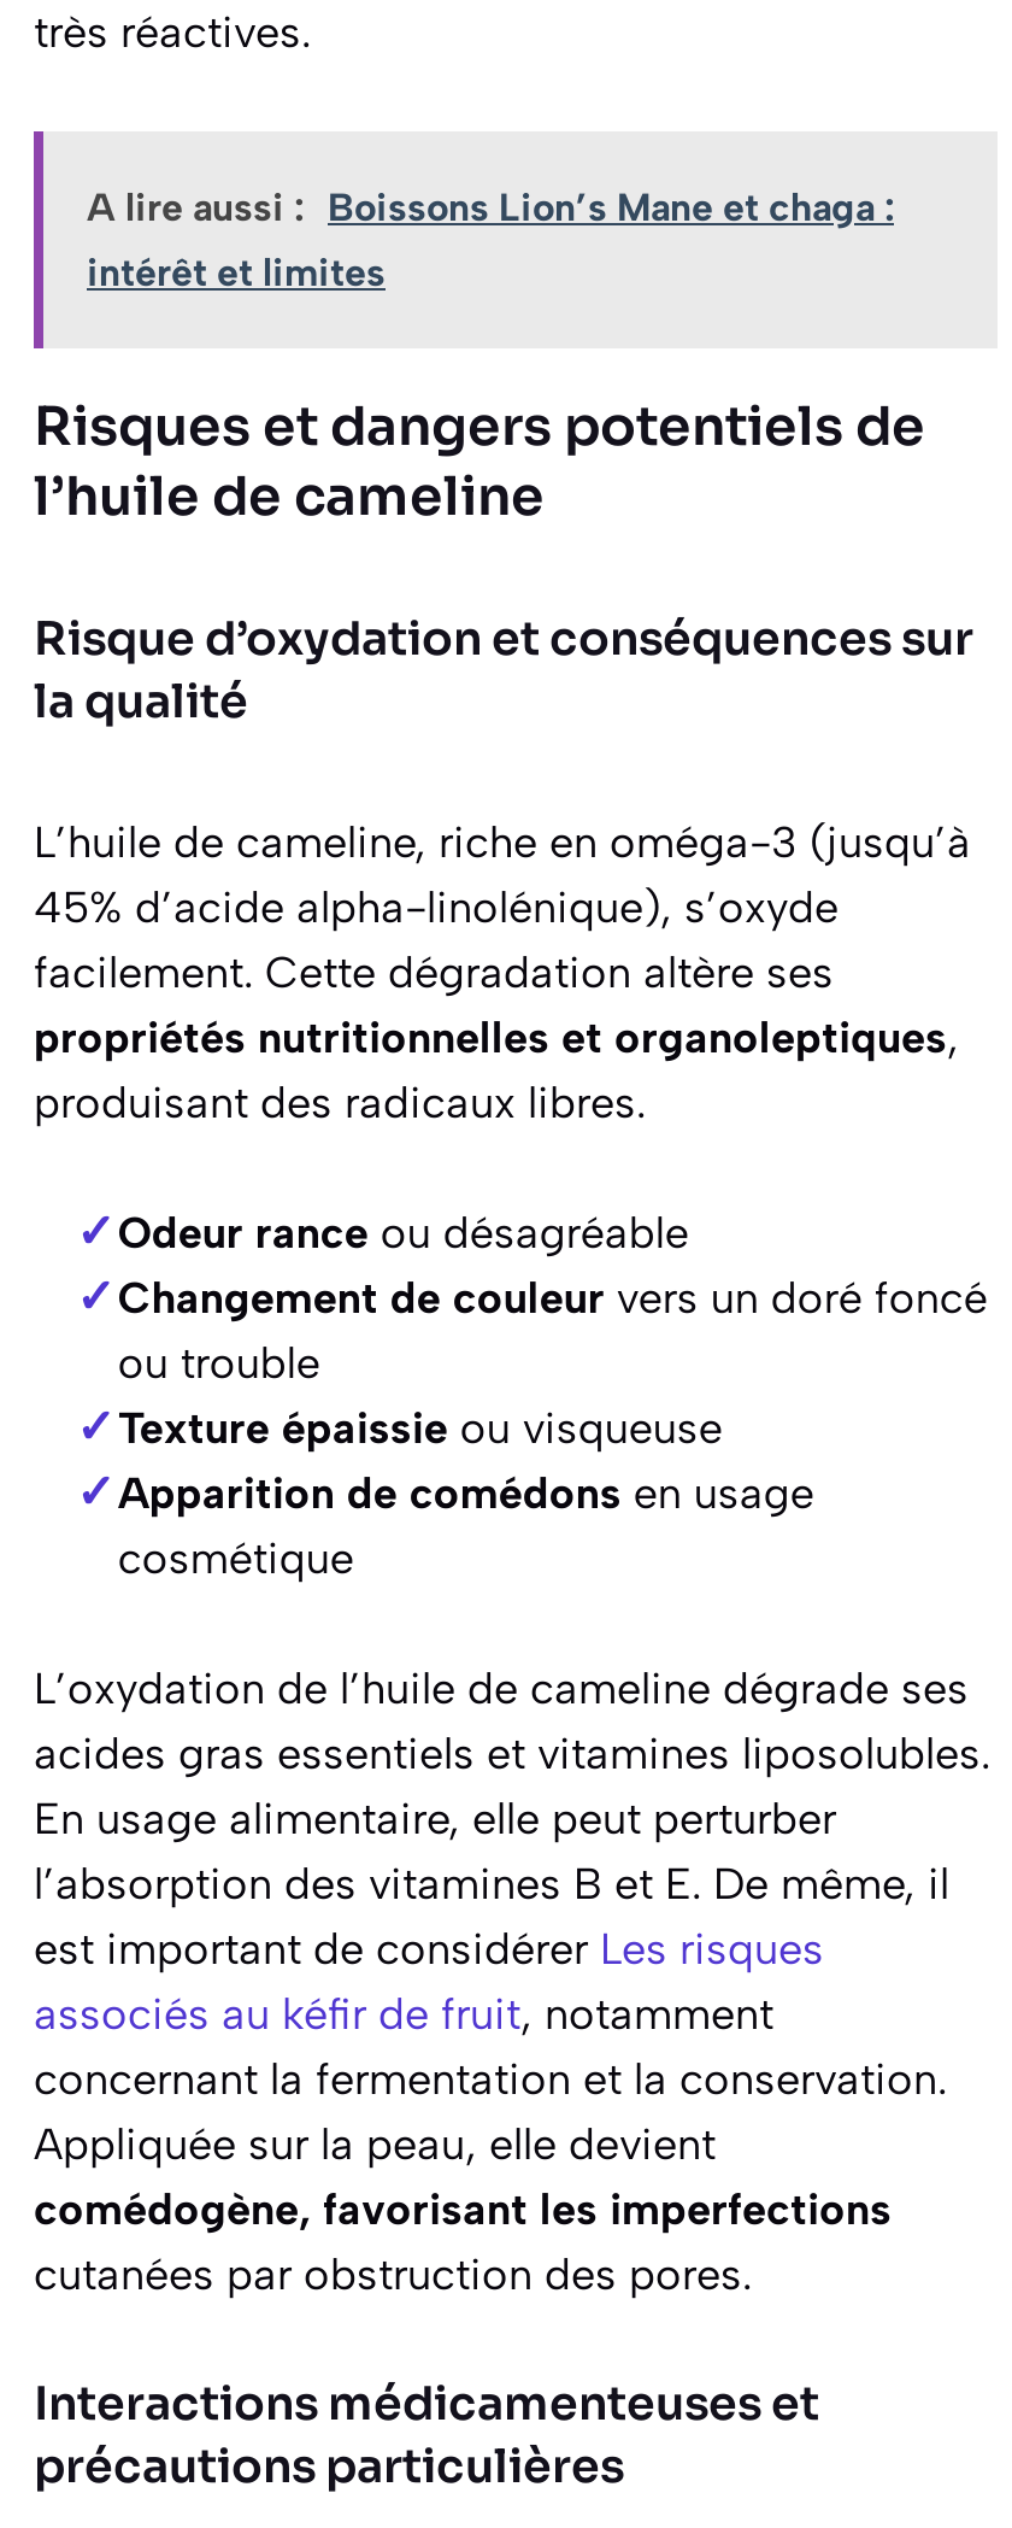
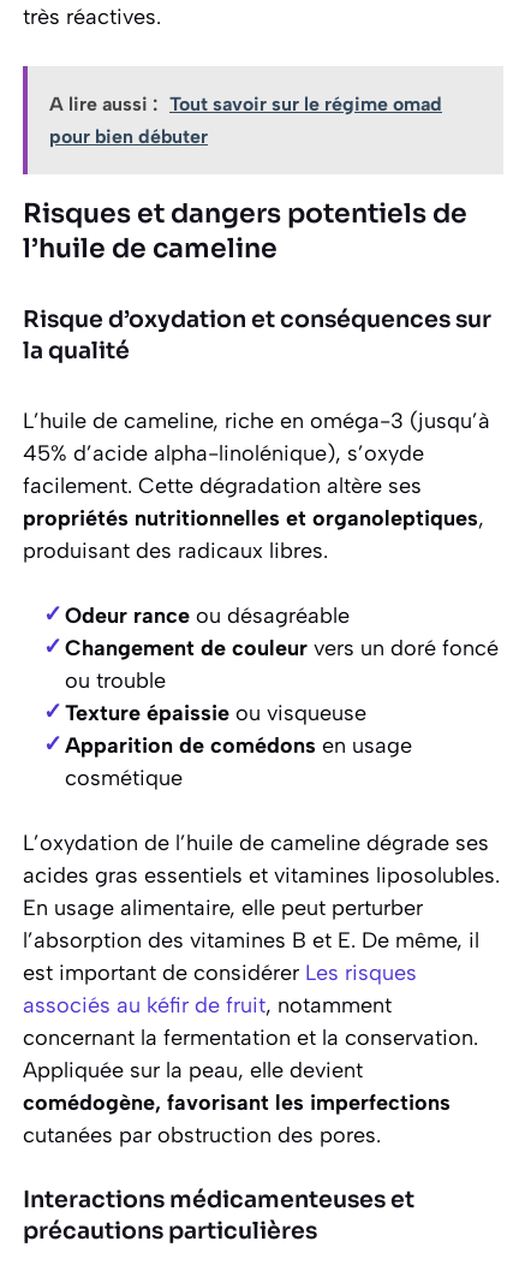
- A lire aussi : Boissons Lion’s Mane et chaga :
- intérêt et limites
+ A lire aussi : Tout savoir sur le régime omad
+ pour bien débuter
